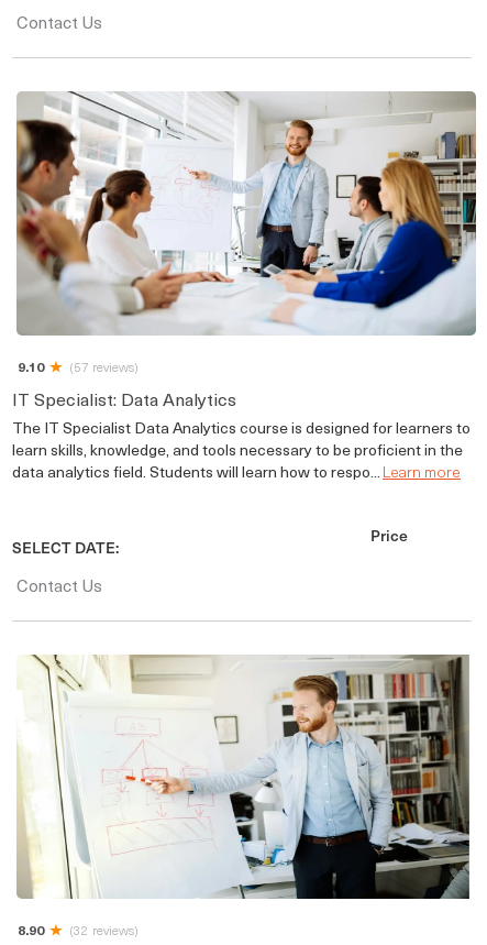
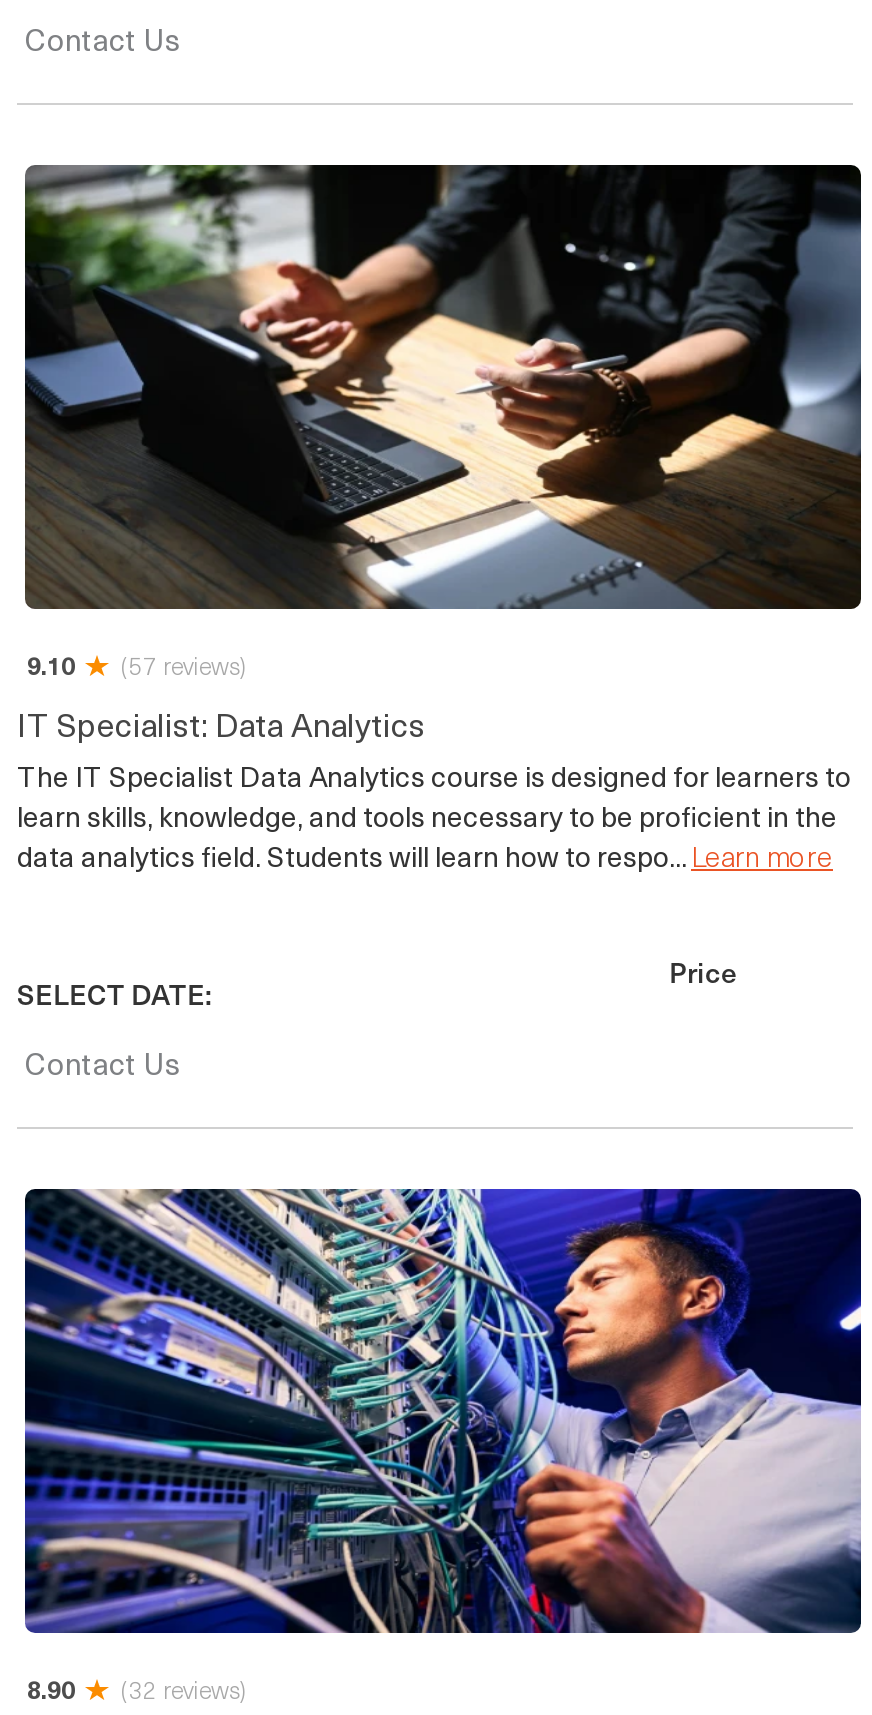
- [image]
+ [image]

- [image]
+ [image]
